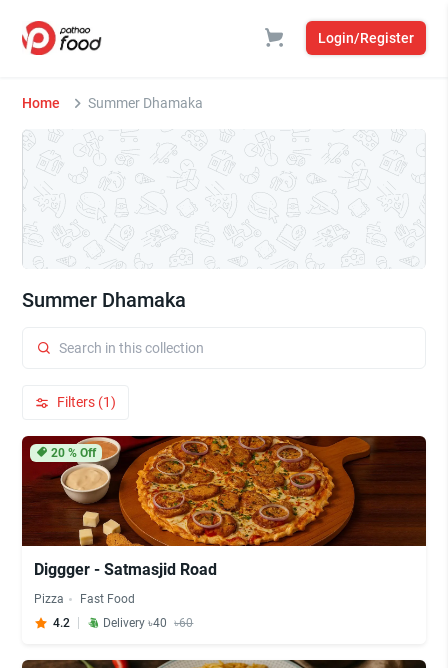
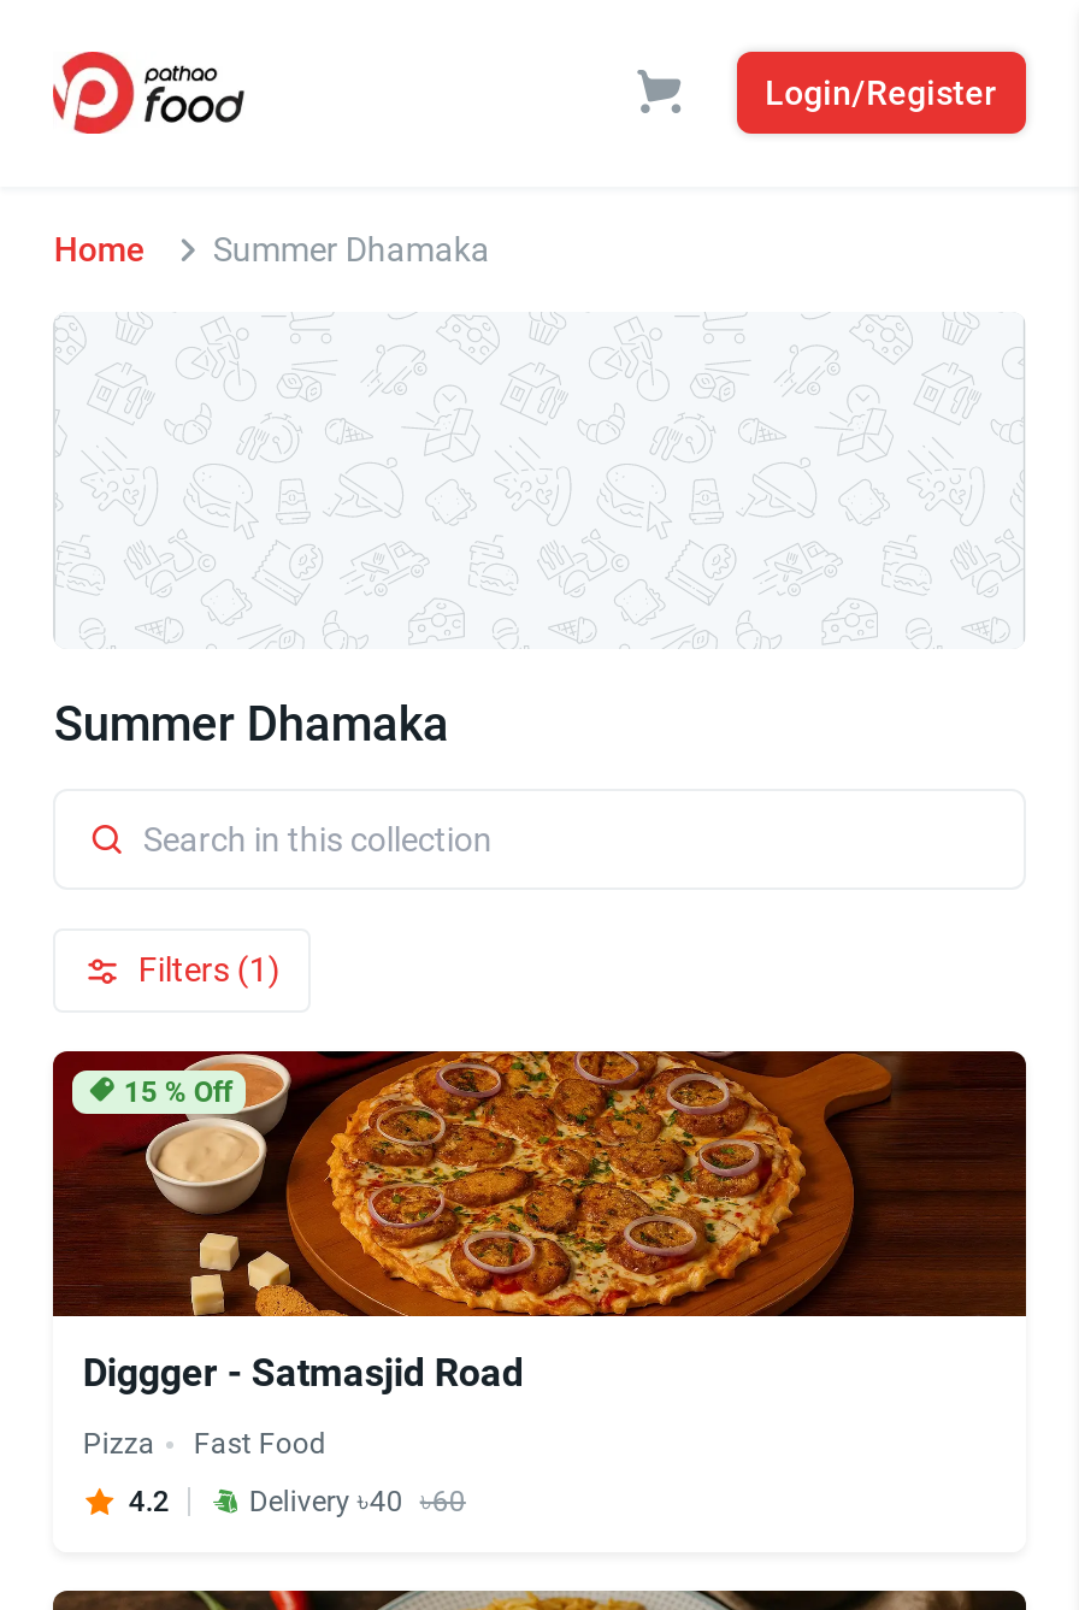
- 20% Off
+ 15% Off
